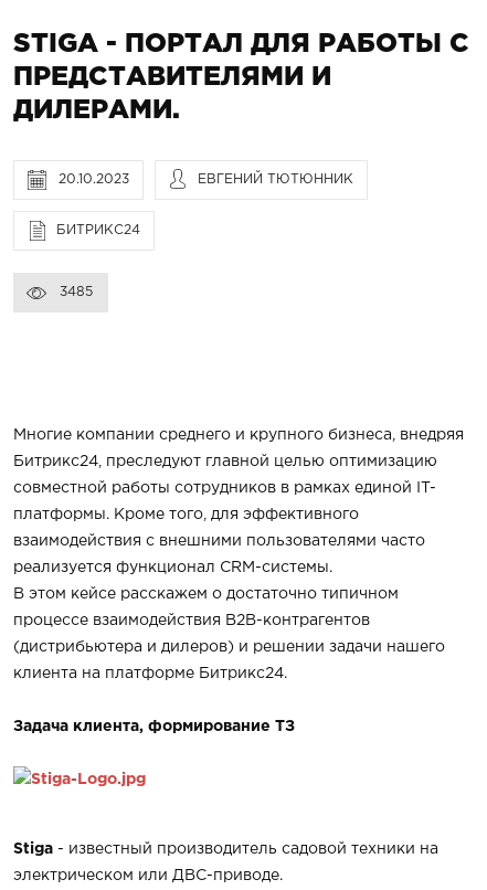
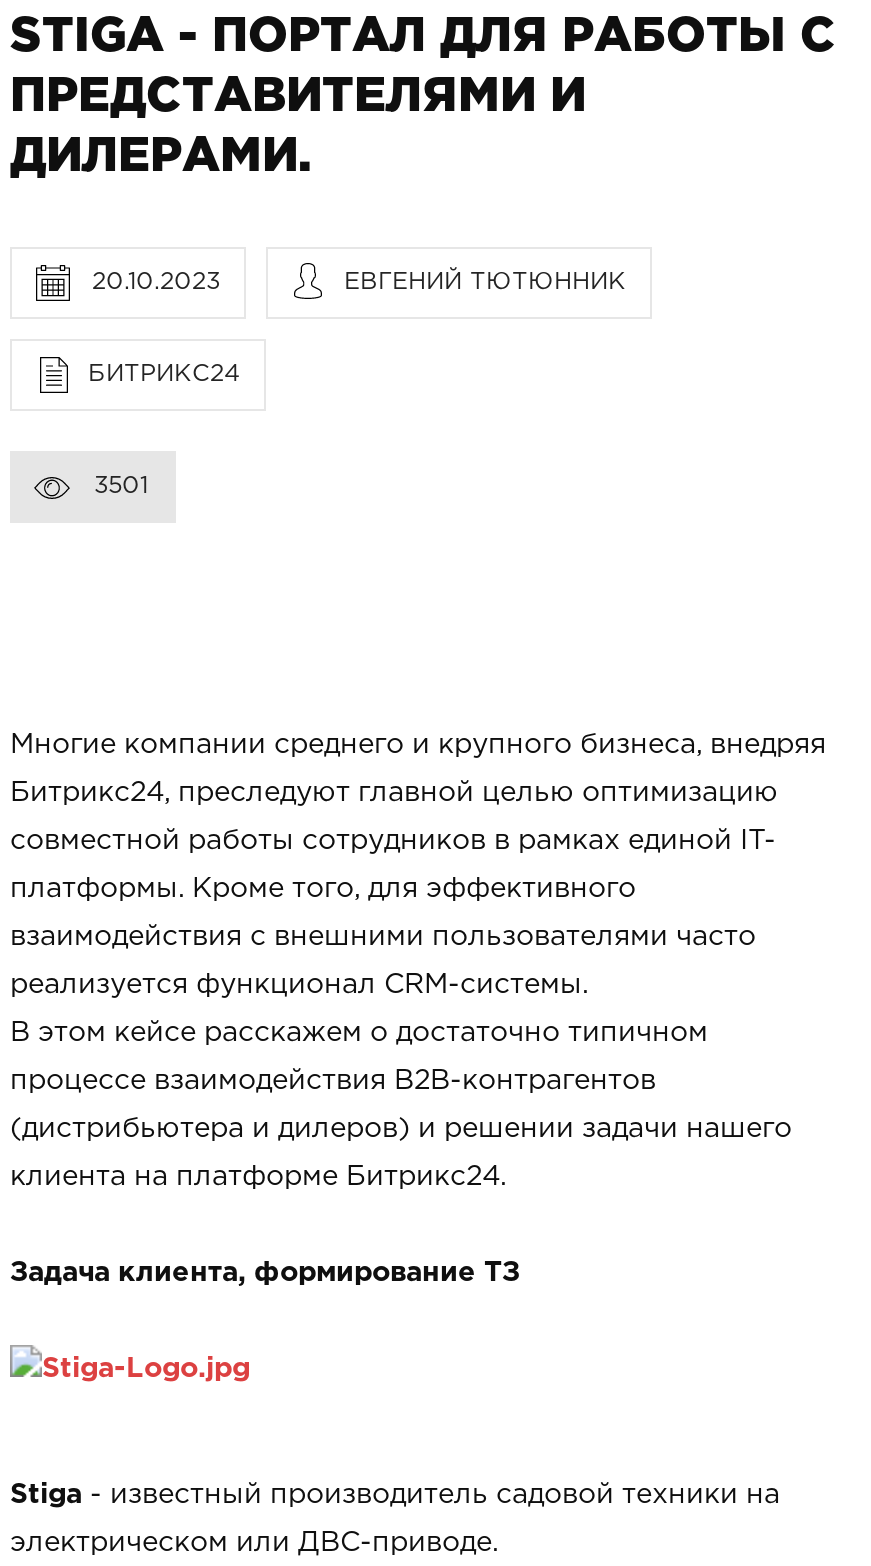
- 3485
+ 3501
